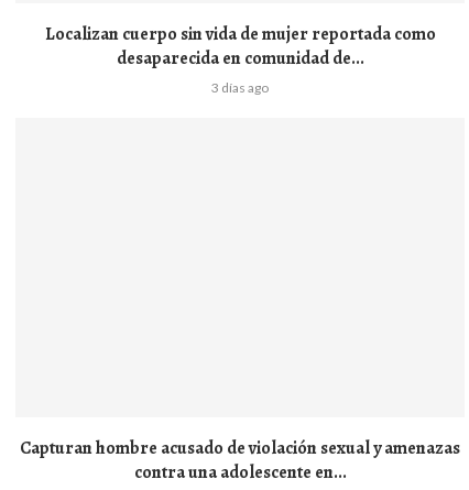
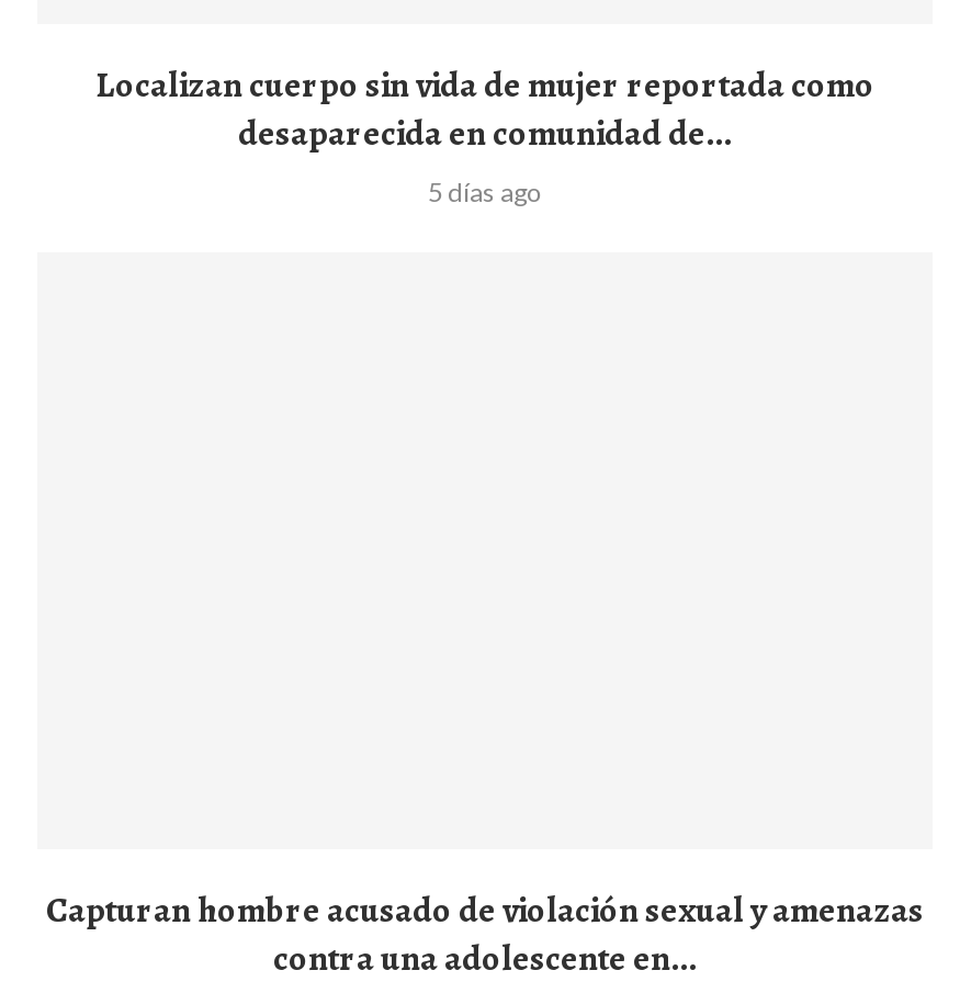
- 3 días ago
+ 5 días ago
